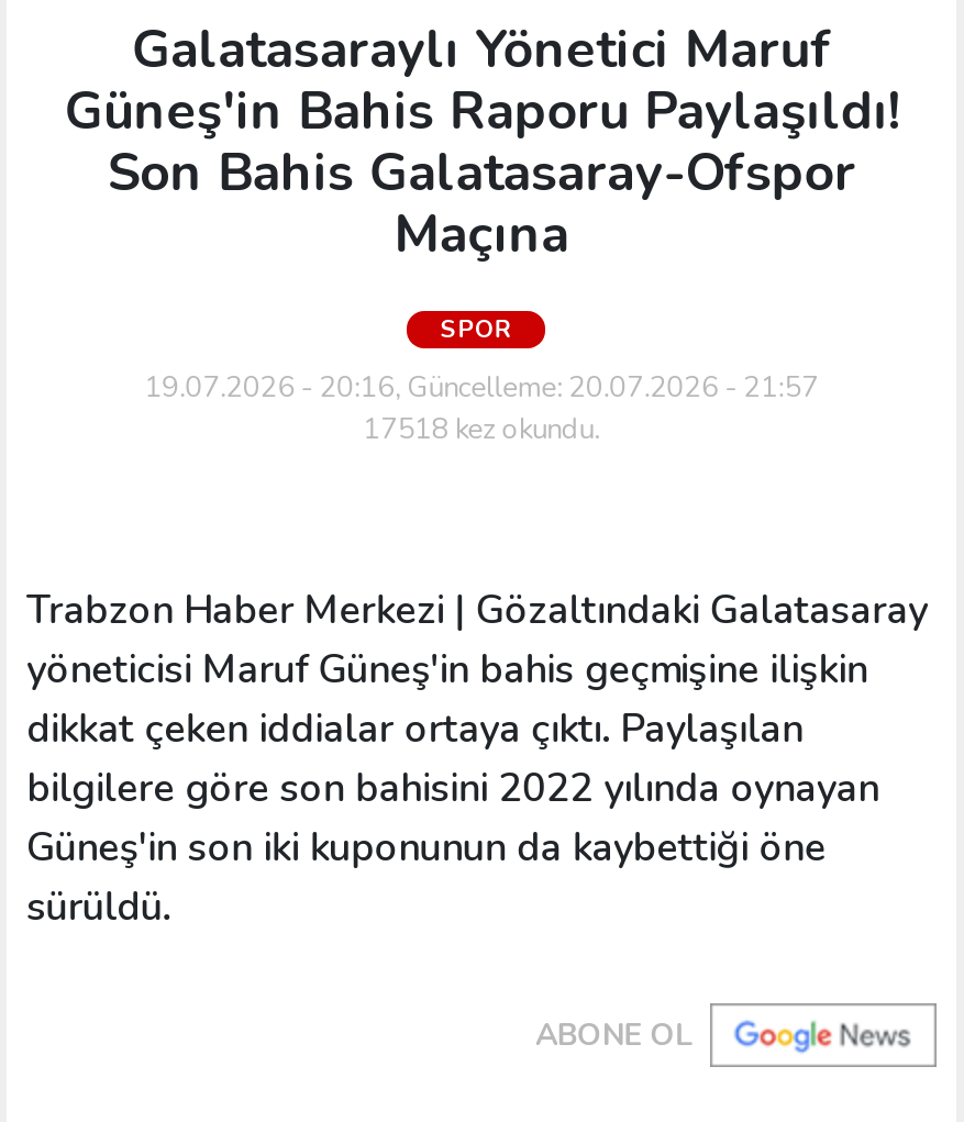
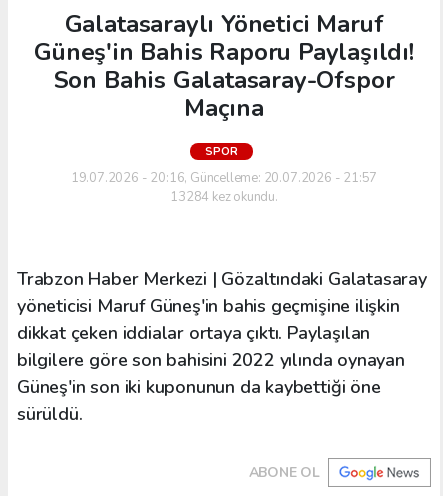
- 17518 kez okundu.
+ 13284 kez okundu.
